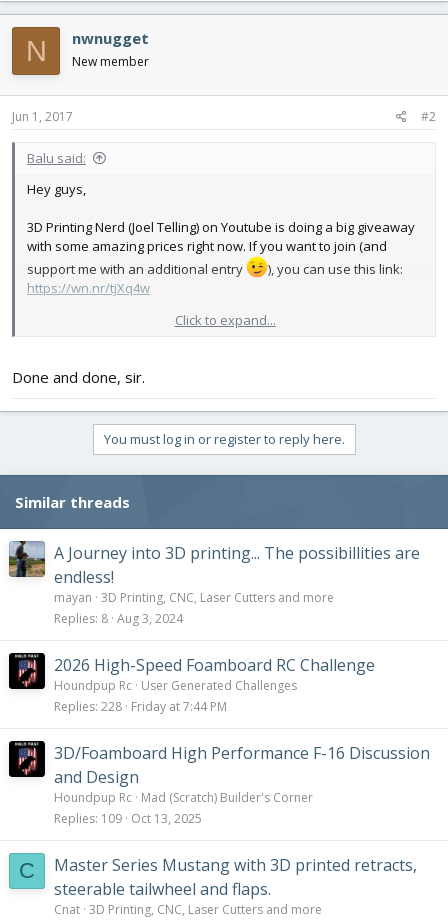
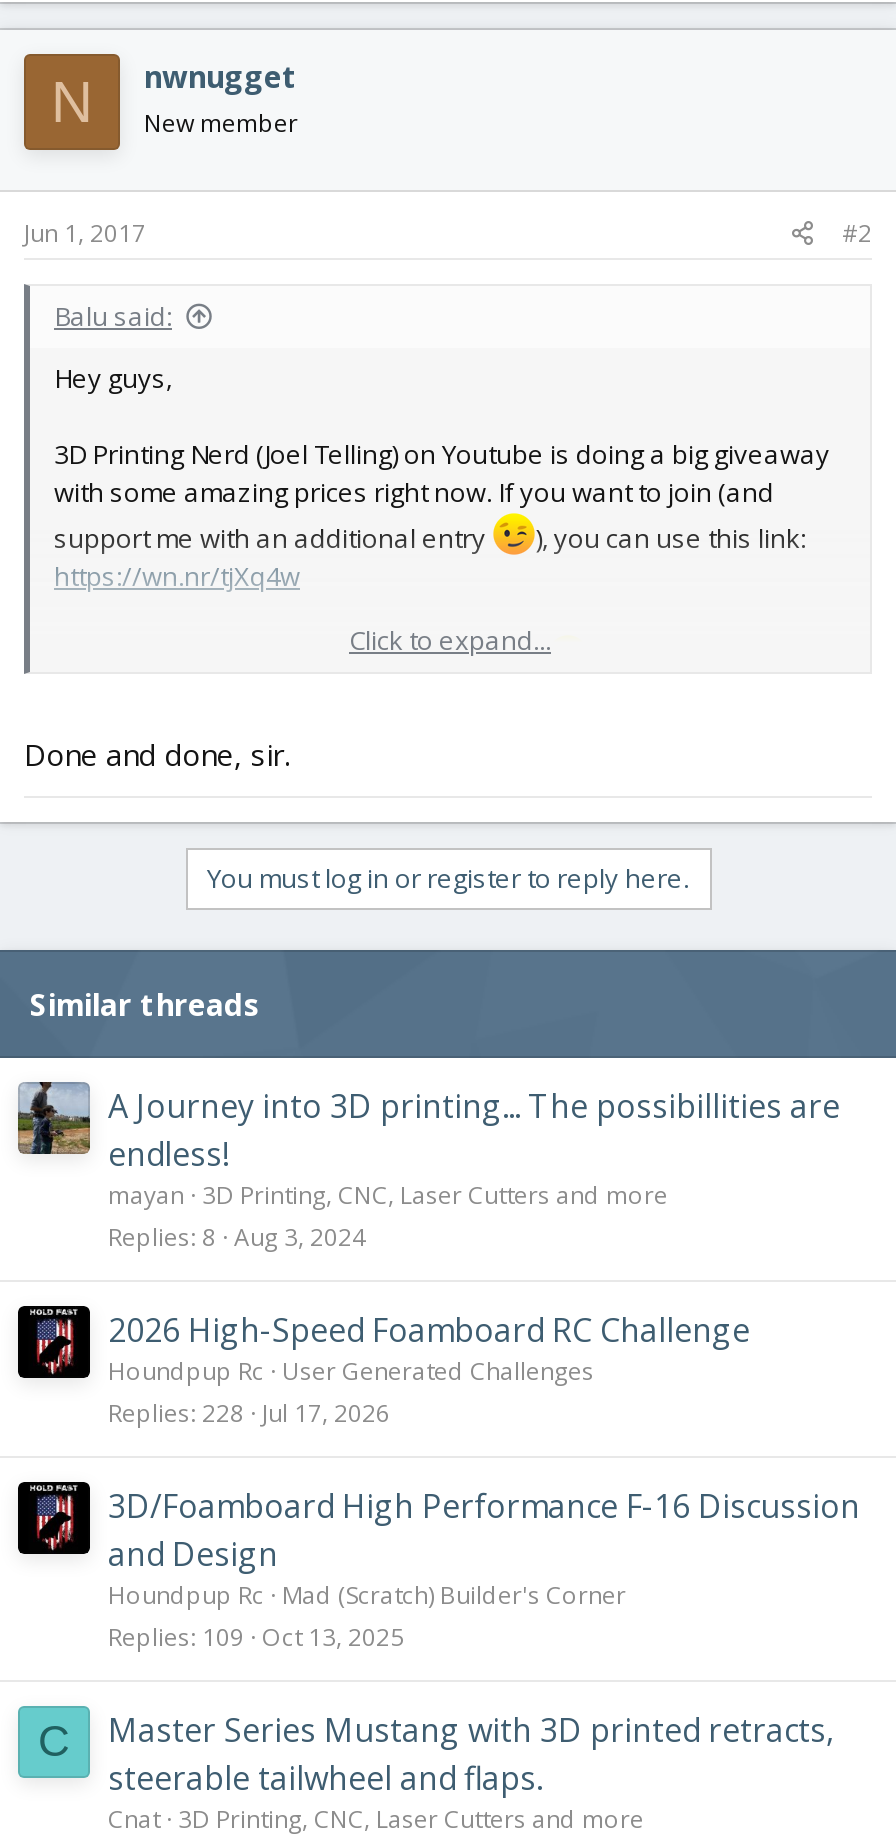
- Replies 228 Friday at 7:44 PM
+ Replies 228 Jul 17, 2026
